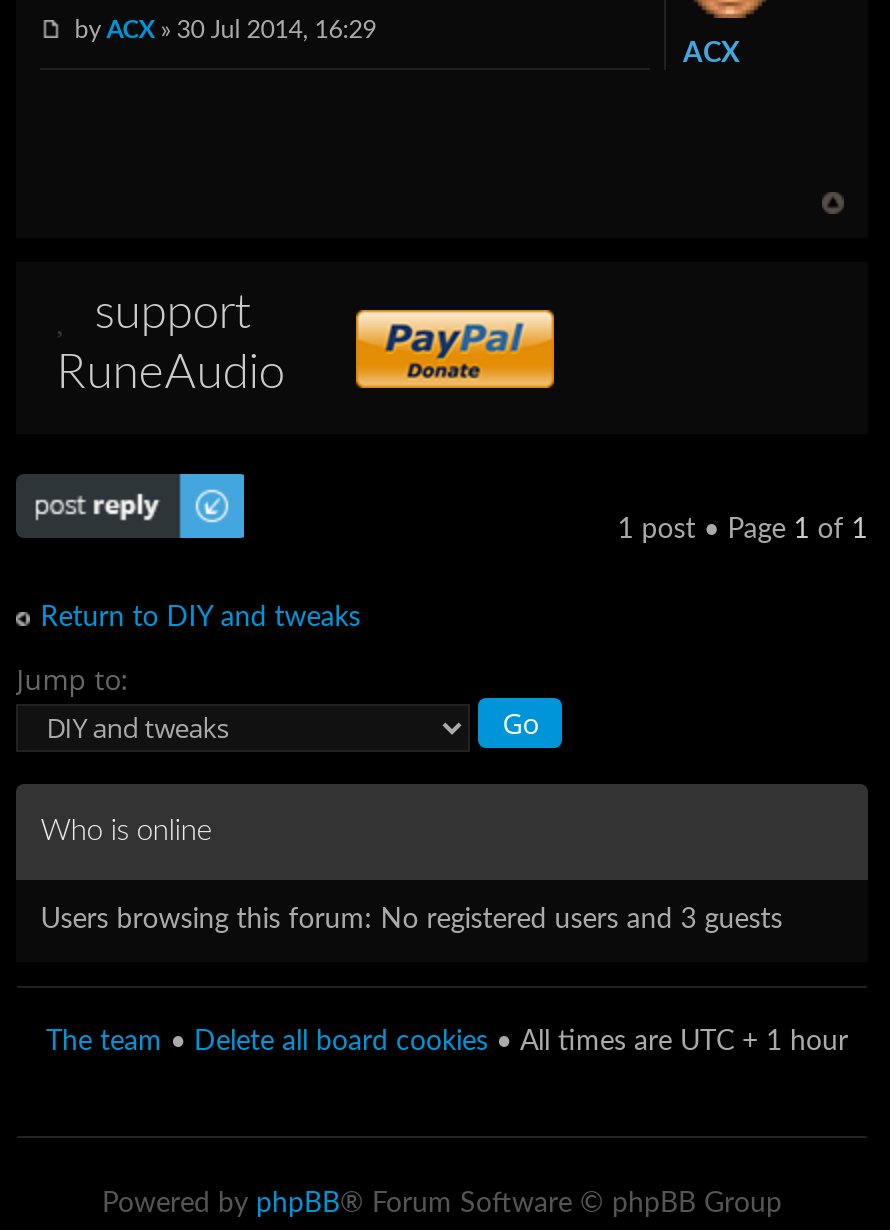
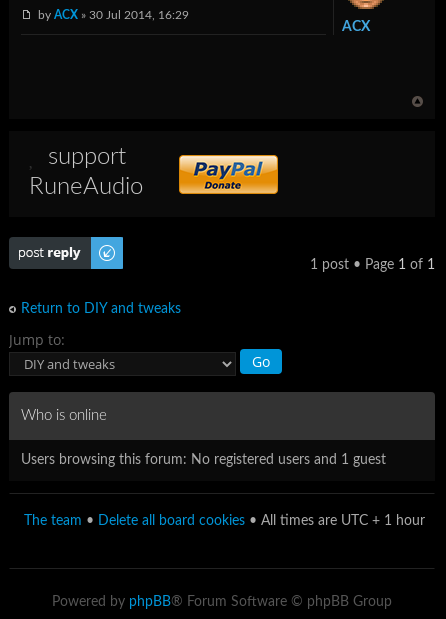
- Users browsing this forum: No registered users and 3 guests
+ Users browsing this forum: No registered users and 1 guest
